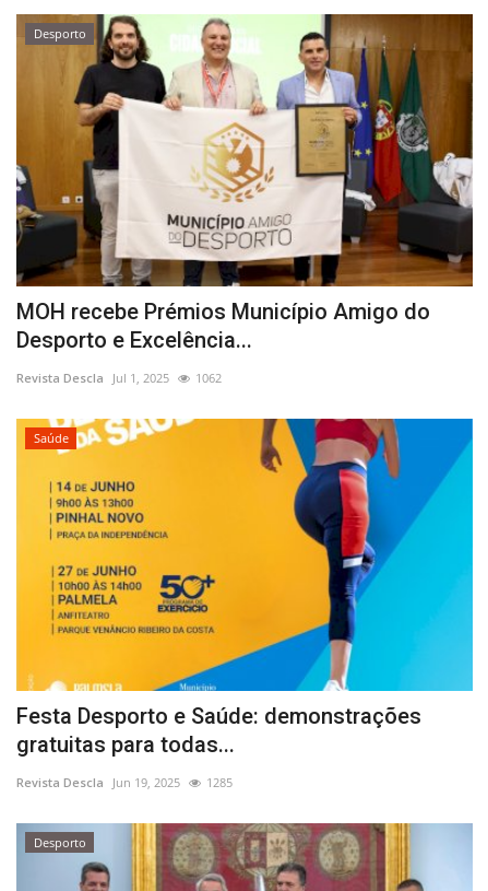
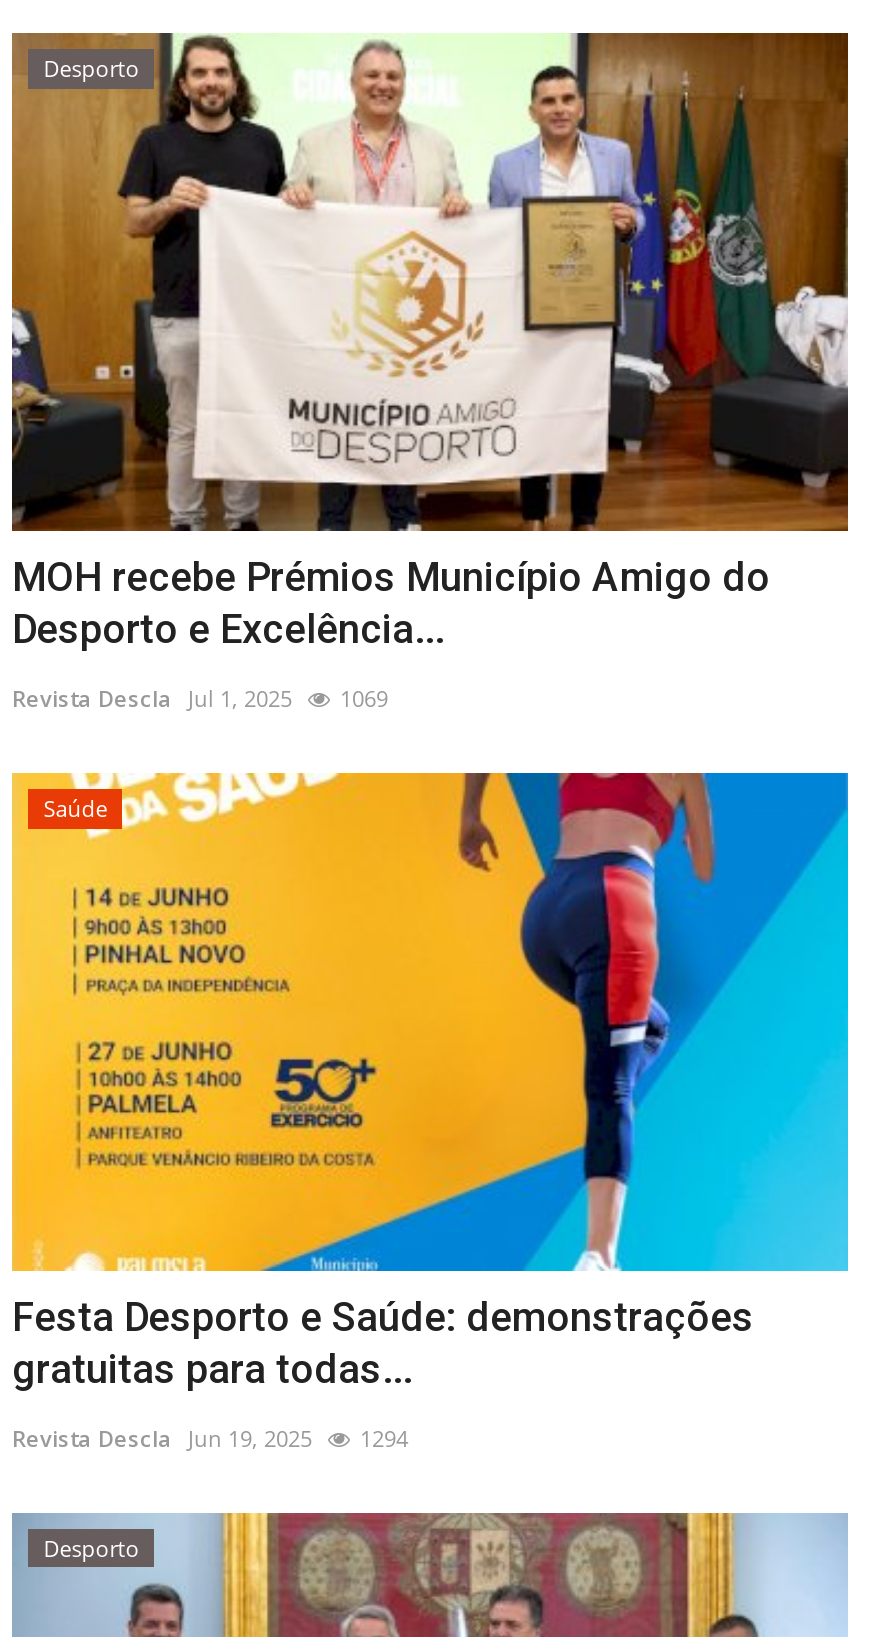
- Revista Descla Jul 1, 2025 1062
+ Revista Descla Jul 1, 2025 1069

- Revista Descla Jun 19, 2025 1285
+ Revista Descla Jun 19, 2025 1294
